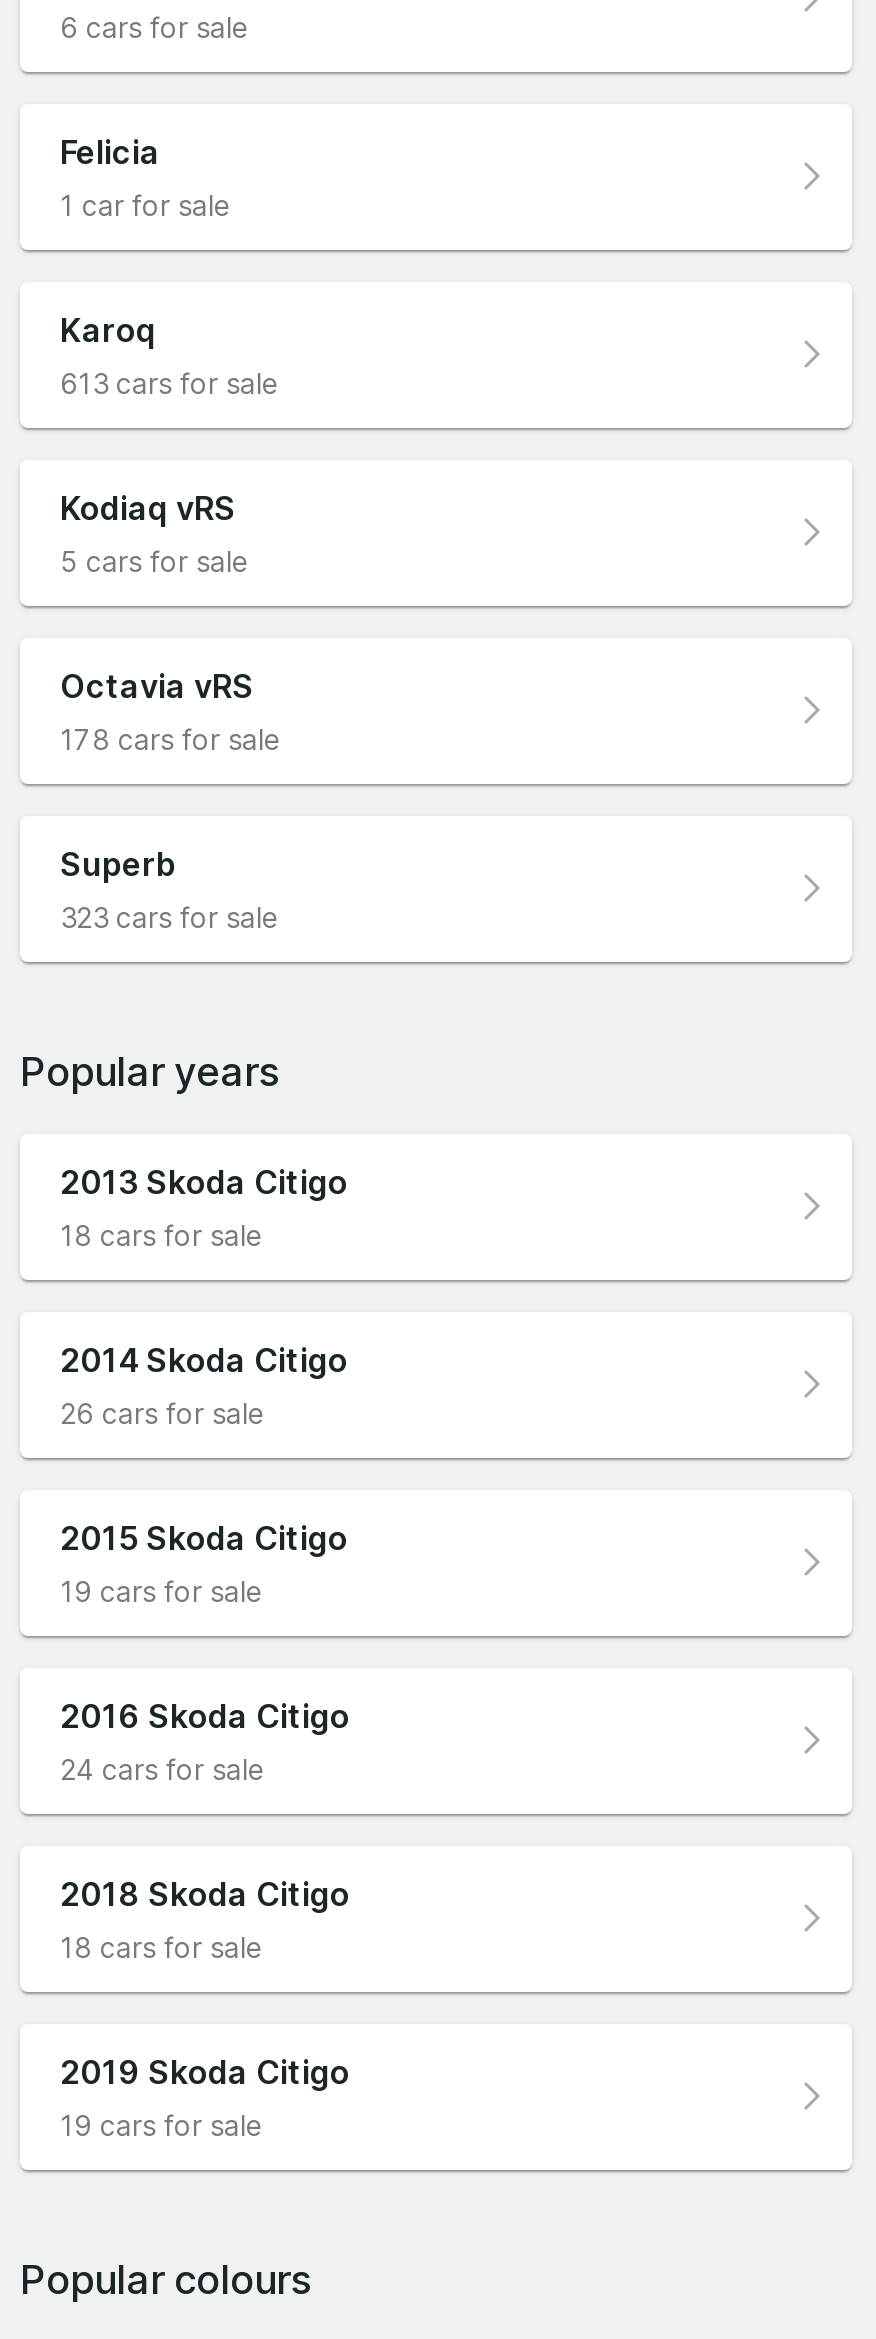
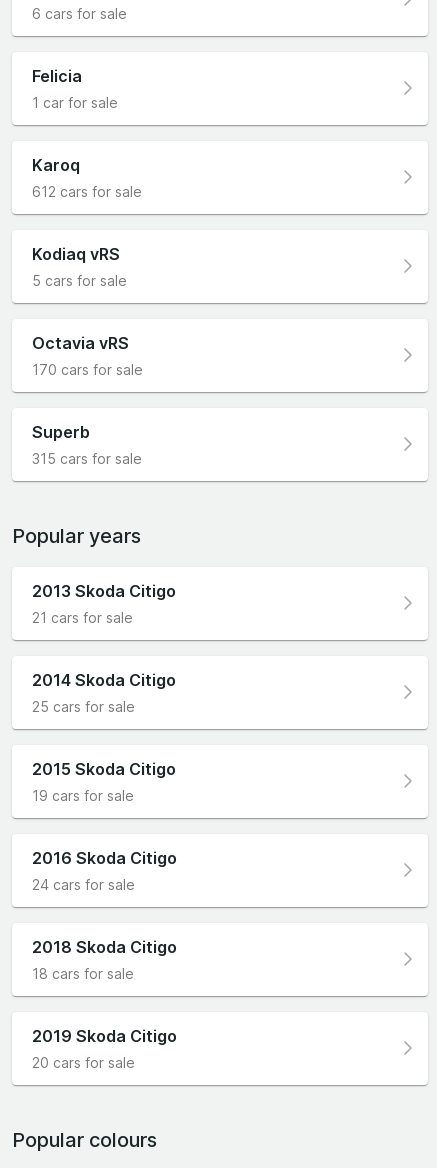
- 613 cars for sale
+ 612 cars for sale

- 178 cars for sale
+ 170 cars for sale

- 323 cars for sale
+ 315 cars for sale

- 18 cars for sale
+ 21 cars for sale

- 26 cars for sale
+ 25 cars for sale

- 19 cars for sale
+ 20 cars for sale
